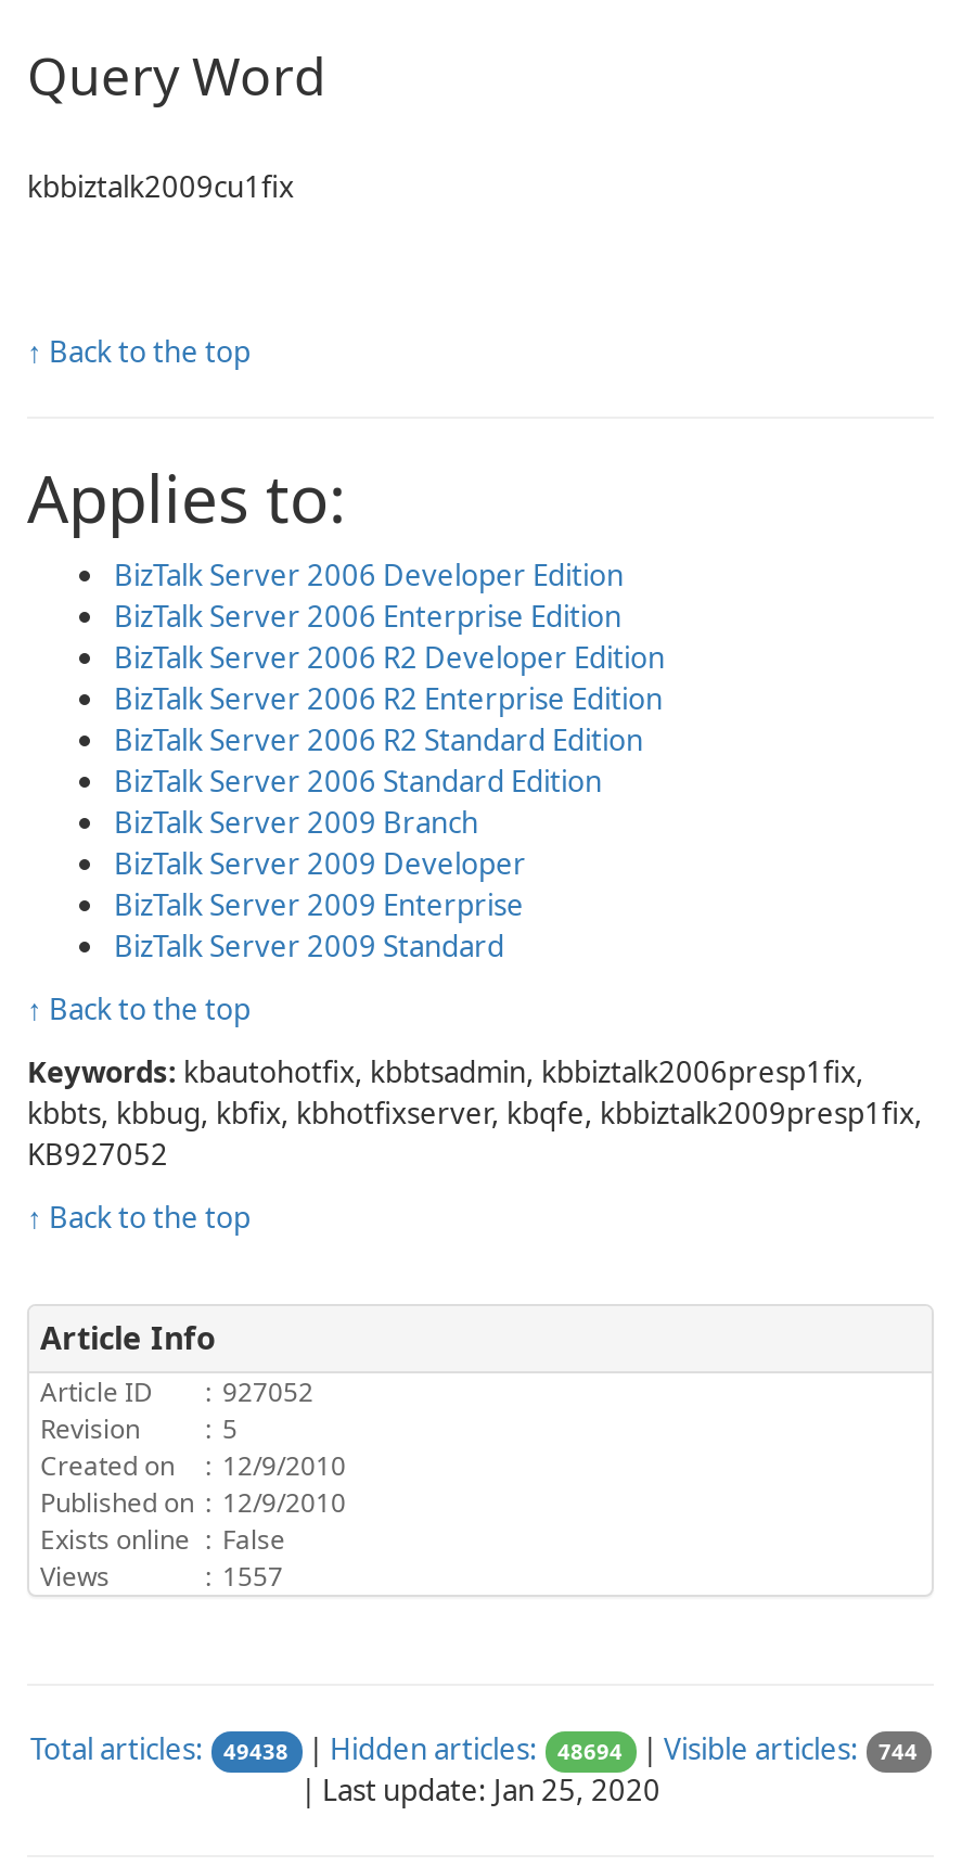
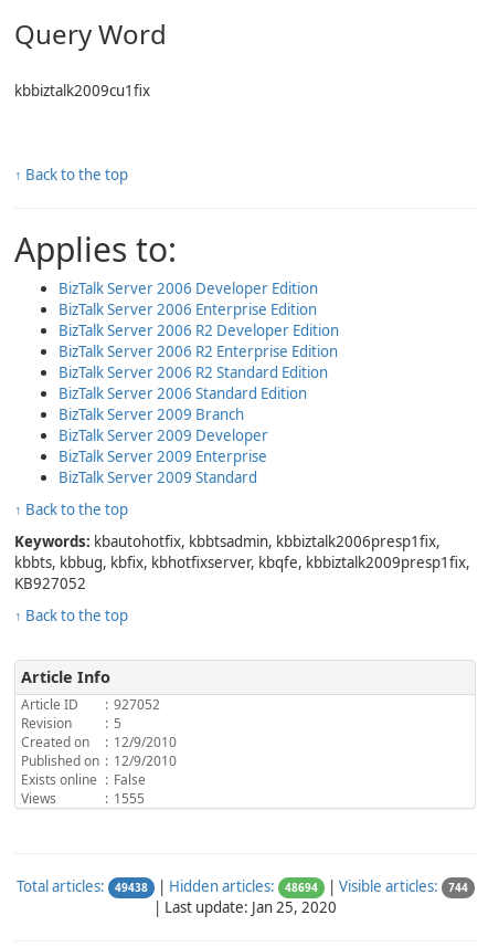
- : 1557
+ : 1555
